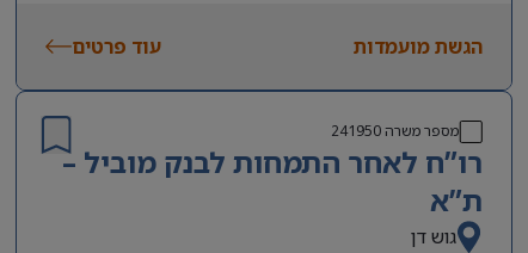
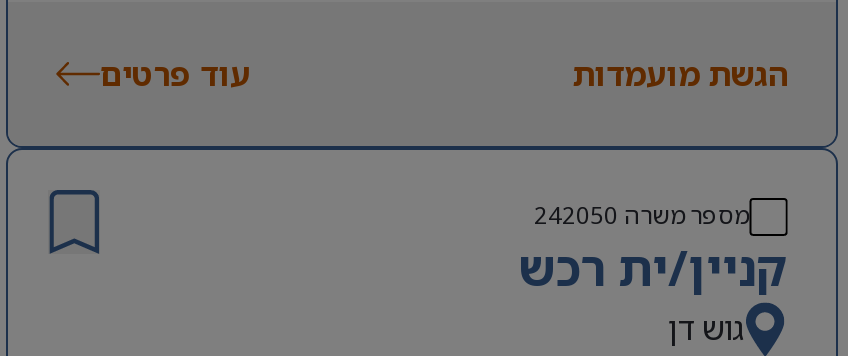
- מספר משרה 241950
- רו”ח לאחר התמחות לבנק מוביל –
- ת”א
+ מספר משרה 242050
+ קניין/ית רכש
